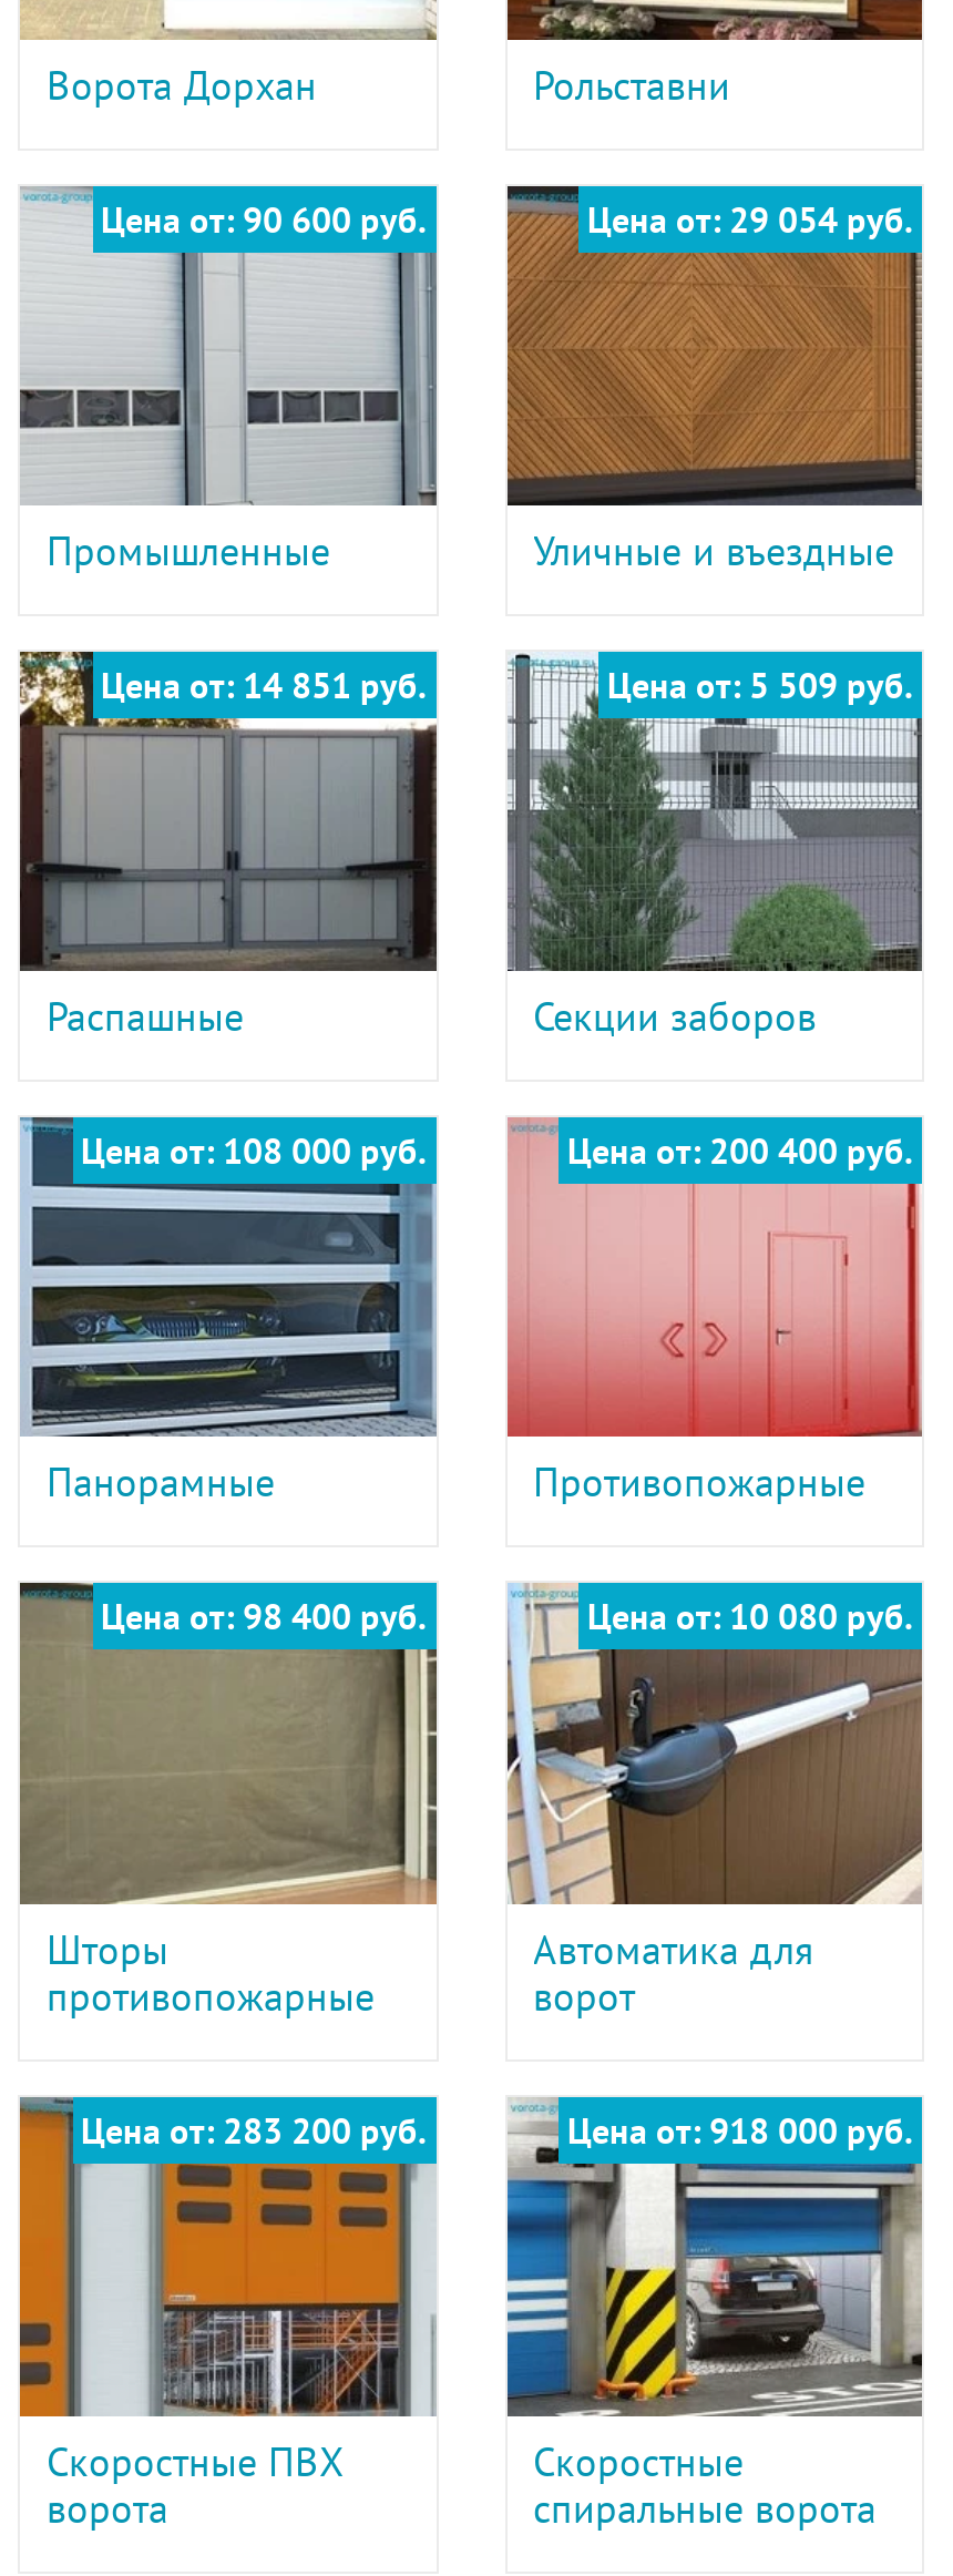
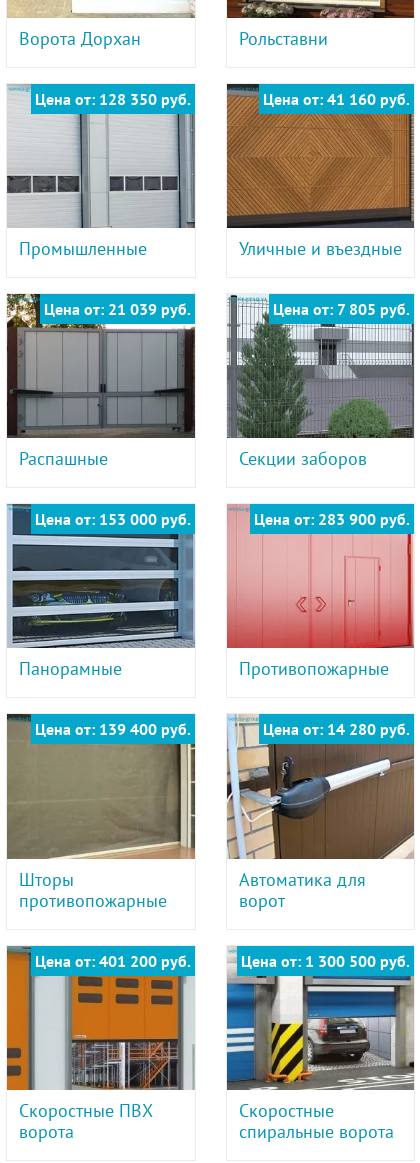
- Цена от: 90 600 руб.
+ Цена от: 128 350 руб.

- Цена от: 29 054 руб.
+ Цена от: 41 160 руб.

- Цена от: 14 851 руб.
+ Цена от: 21 039 руб.

- Цена от: 5 509 руб.
+ Цена от: 7 805 руб.

- Цена от: 108 000 руб.
+ Цена от: 153 000 руб.

- Цена от: 200 400 руб.
+ Цена от: 283 900 руб.

- Цена от: 98 400 руб.
+ Цена от: 139 400 руб.

- Цена от: 10 080 руб.
+ Цена от: 14 280 руб.

- Цена от: 283 200 руб.
+ Цена от: 401 200 руб.

- Цена от: 918 000 руб.
+ Цена от: 1 300 500 руб.
